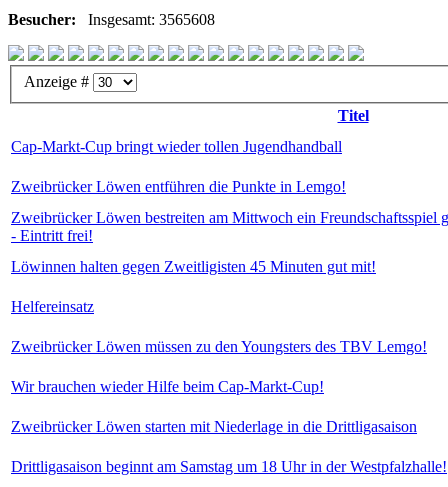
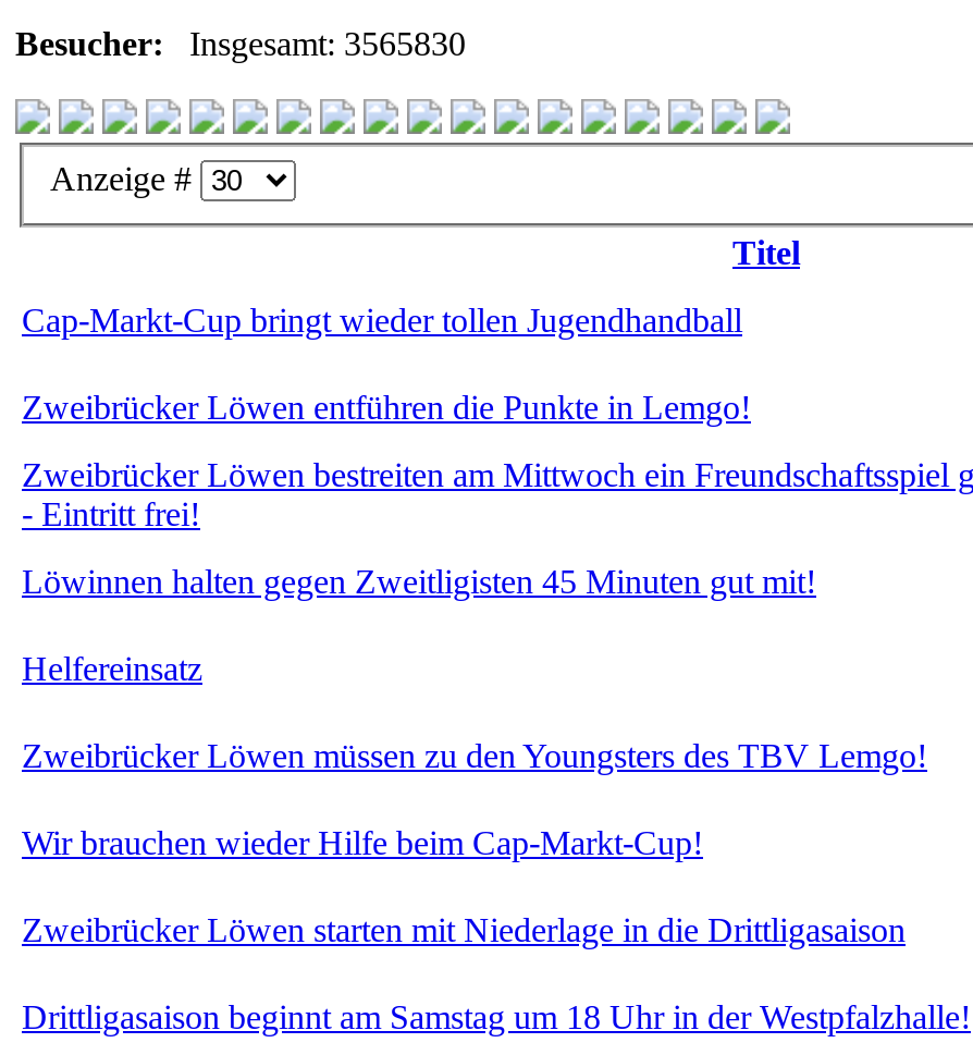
- Besucher: Insgesamt: 3565608
+ Besucher: Insgesamt: 3565830
